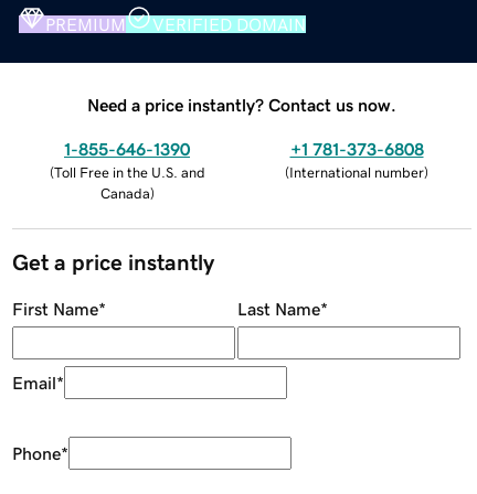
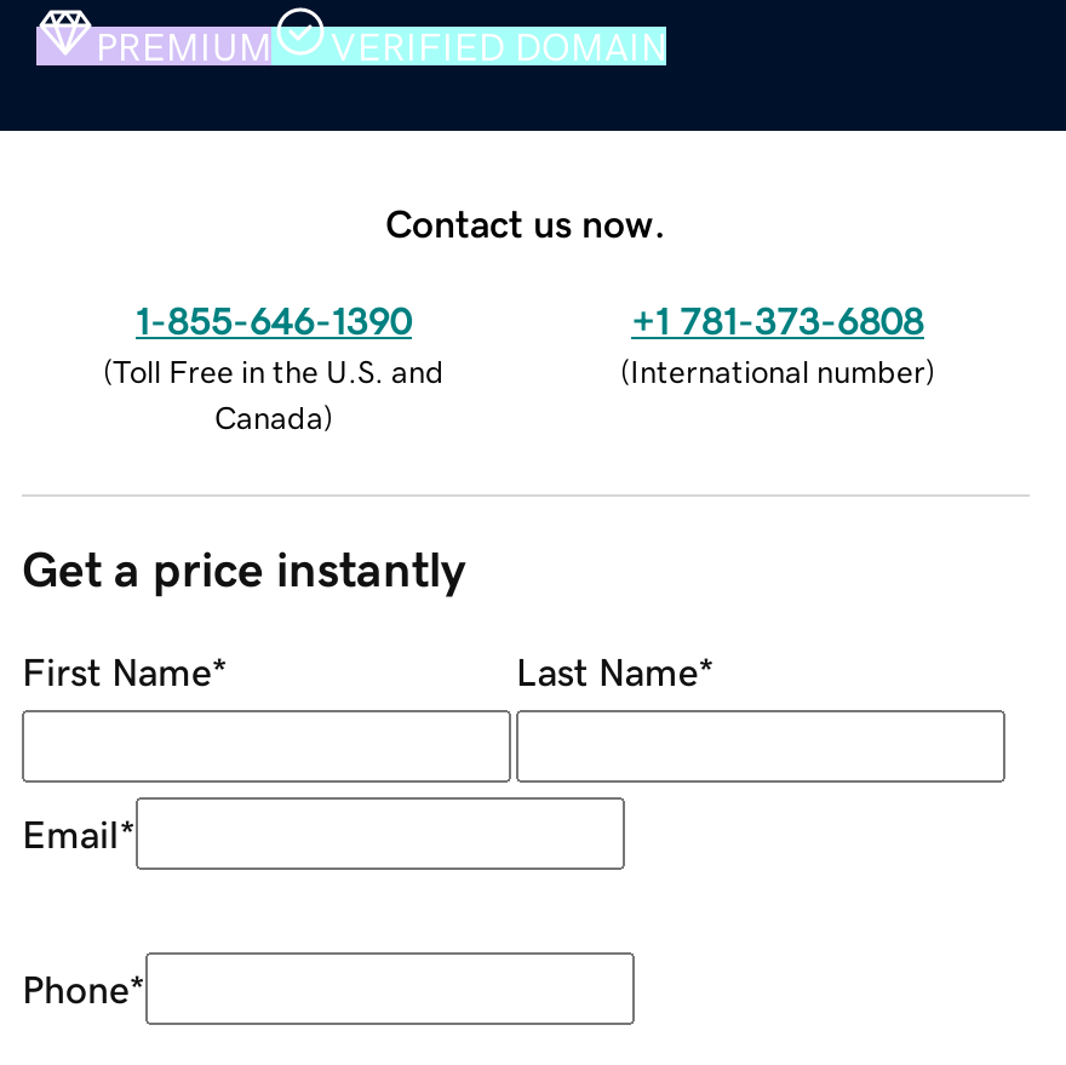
- Need a price instantly? Contact us now.
+ Contact us now.
